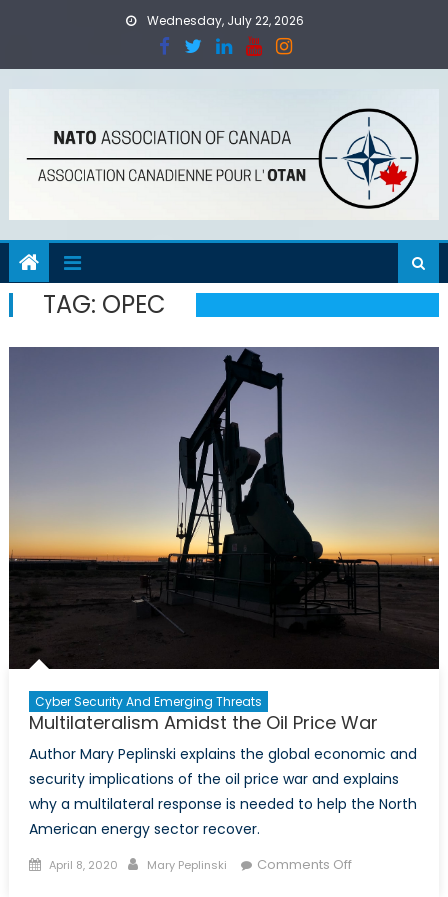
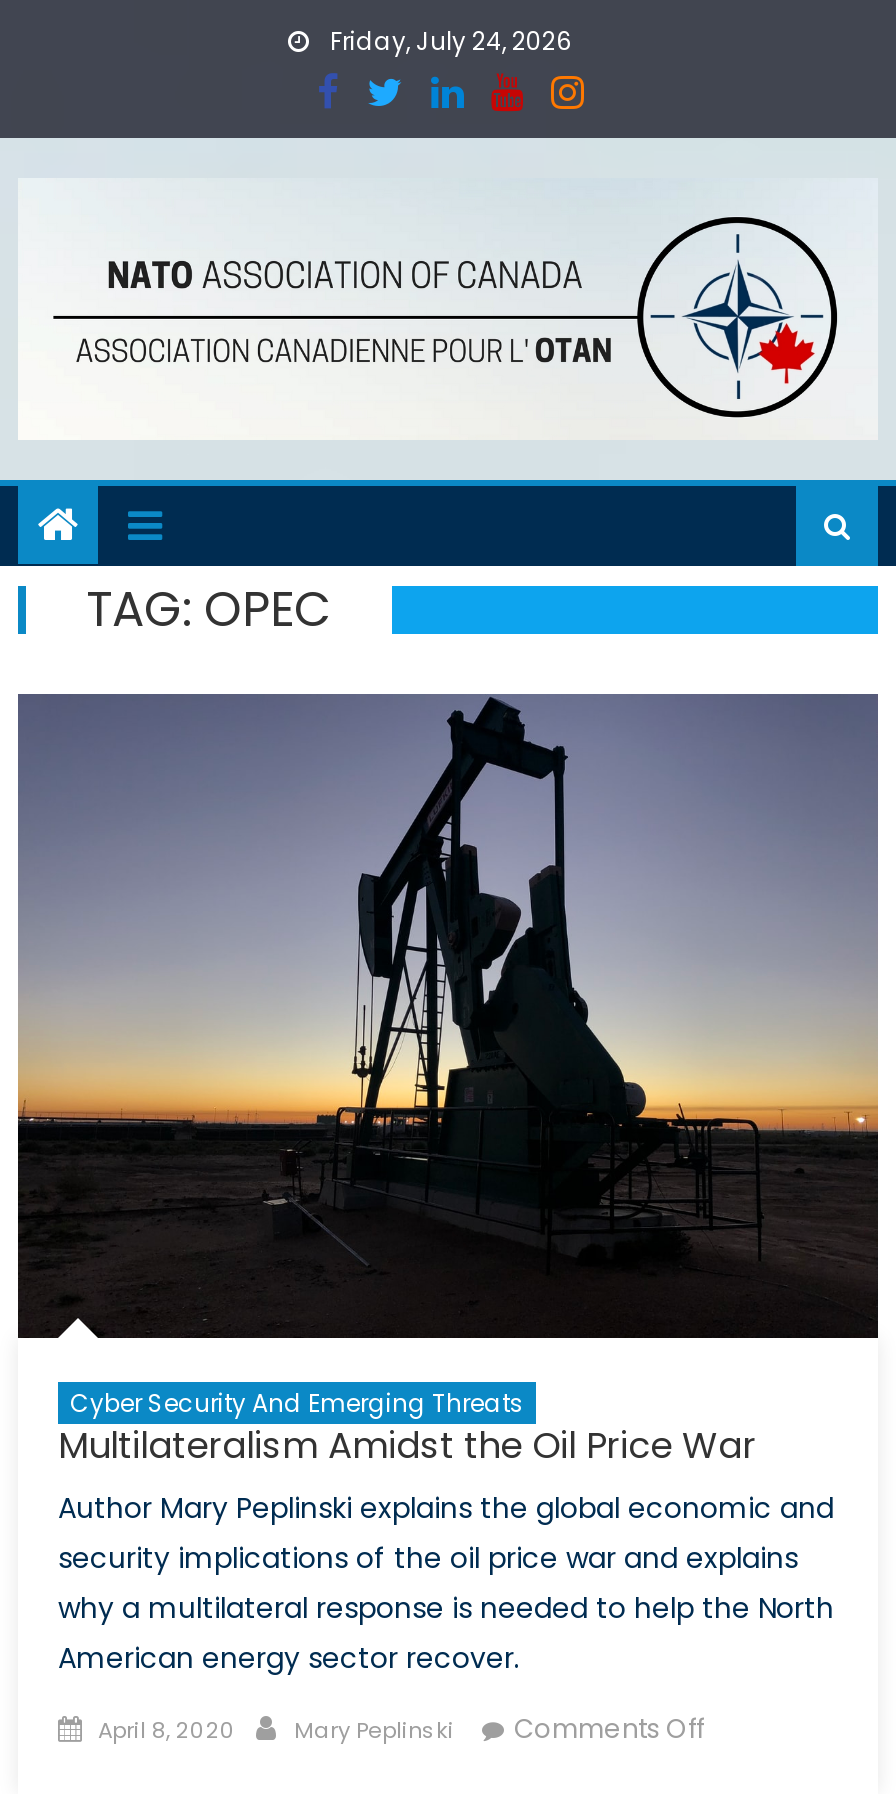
- Wednesday, July 22, 2026
+ Friday, July 24, 2026
